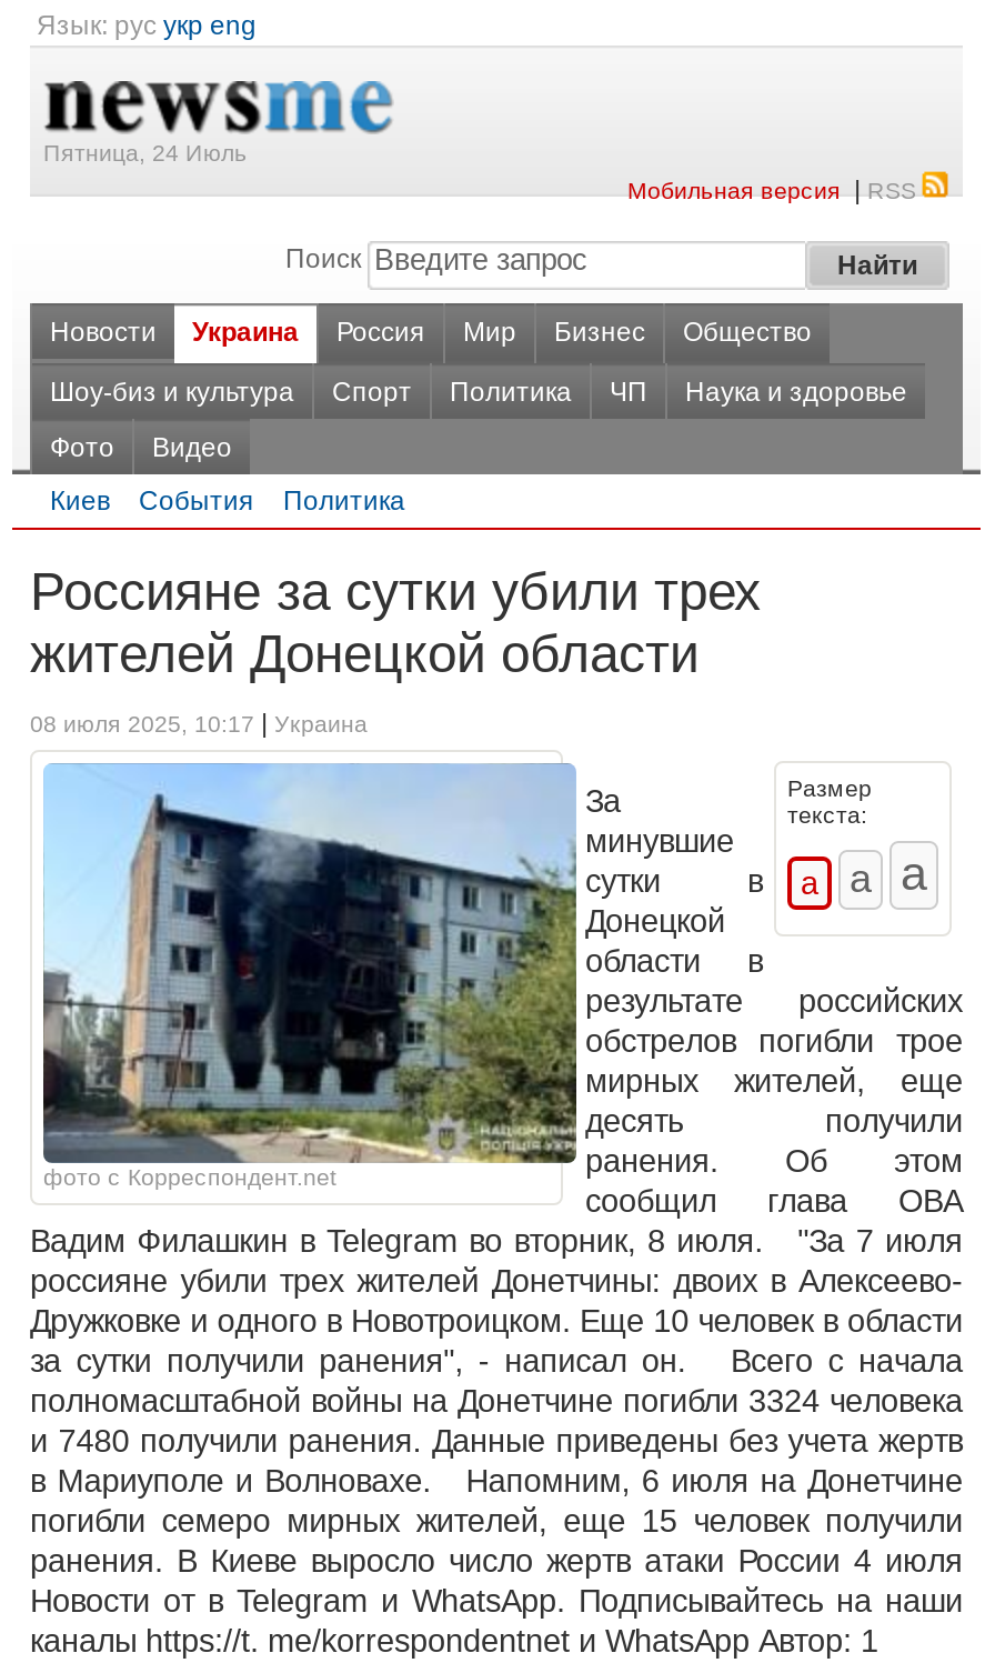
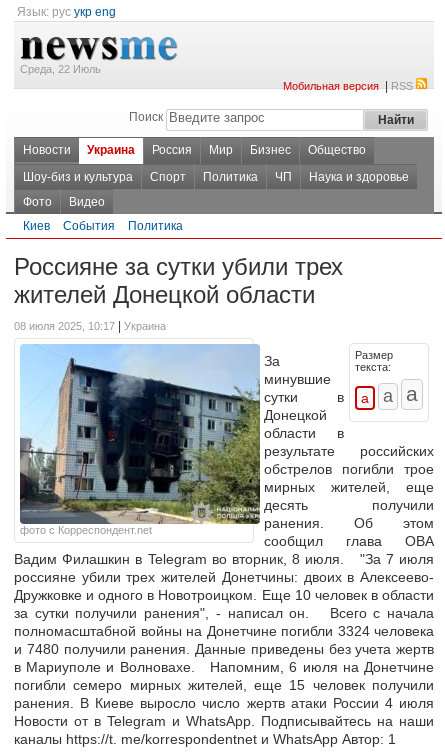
- Пятница, 24 Июль
+ Среда, 22 Июль
